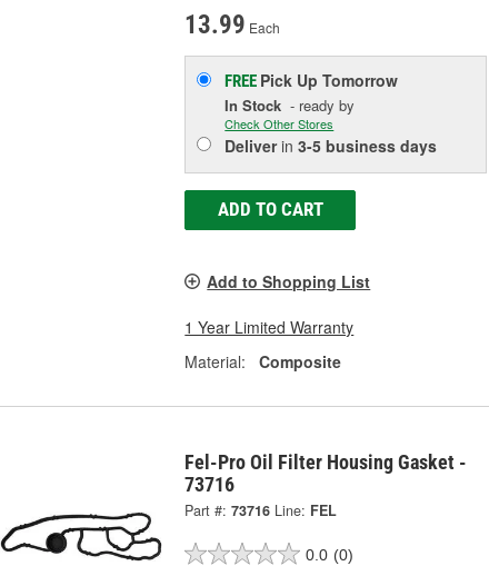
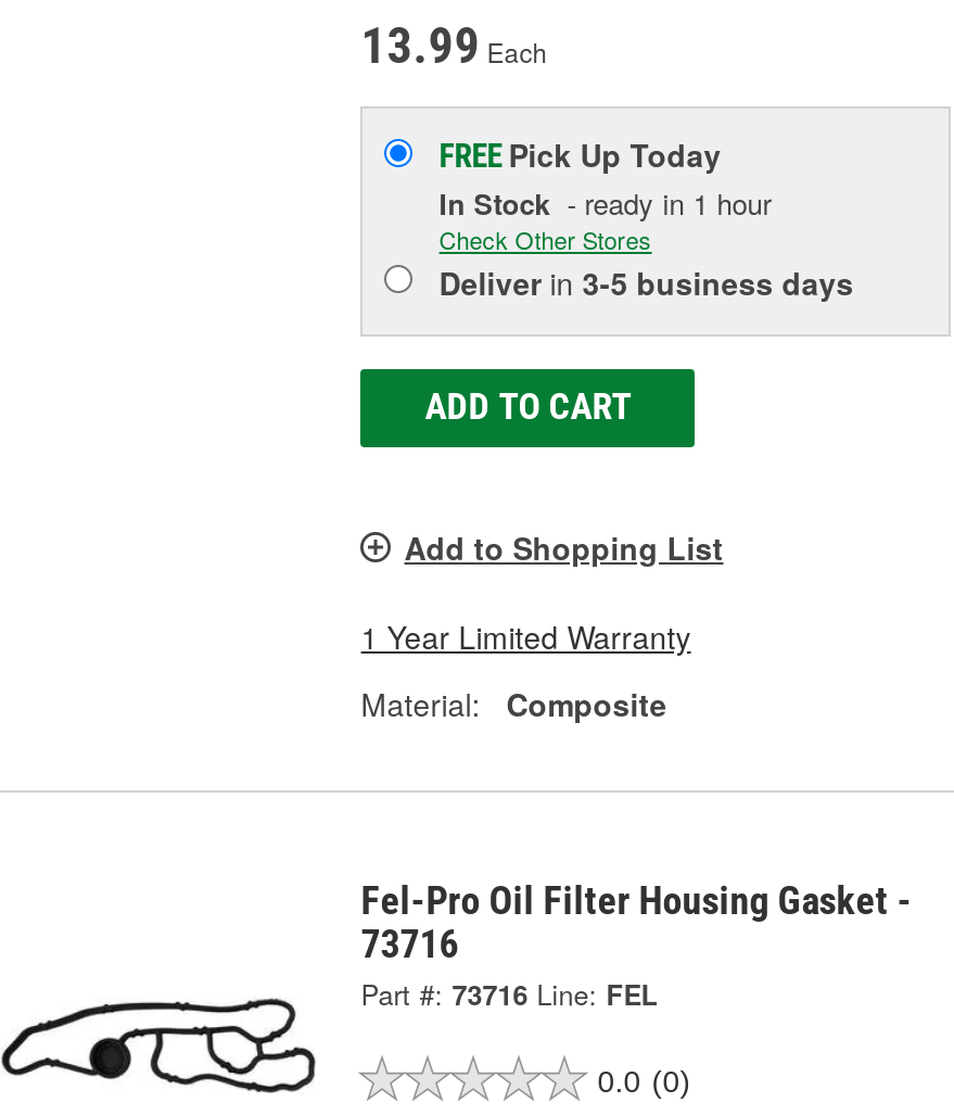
- FREE Pick Up Tomorrow
- In Stock - ready by
+ FREE Pick Up Today
+ In Stock - ready in 1 hour
